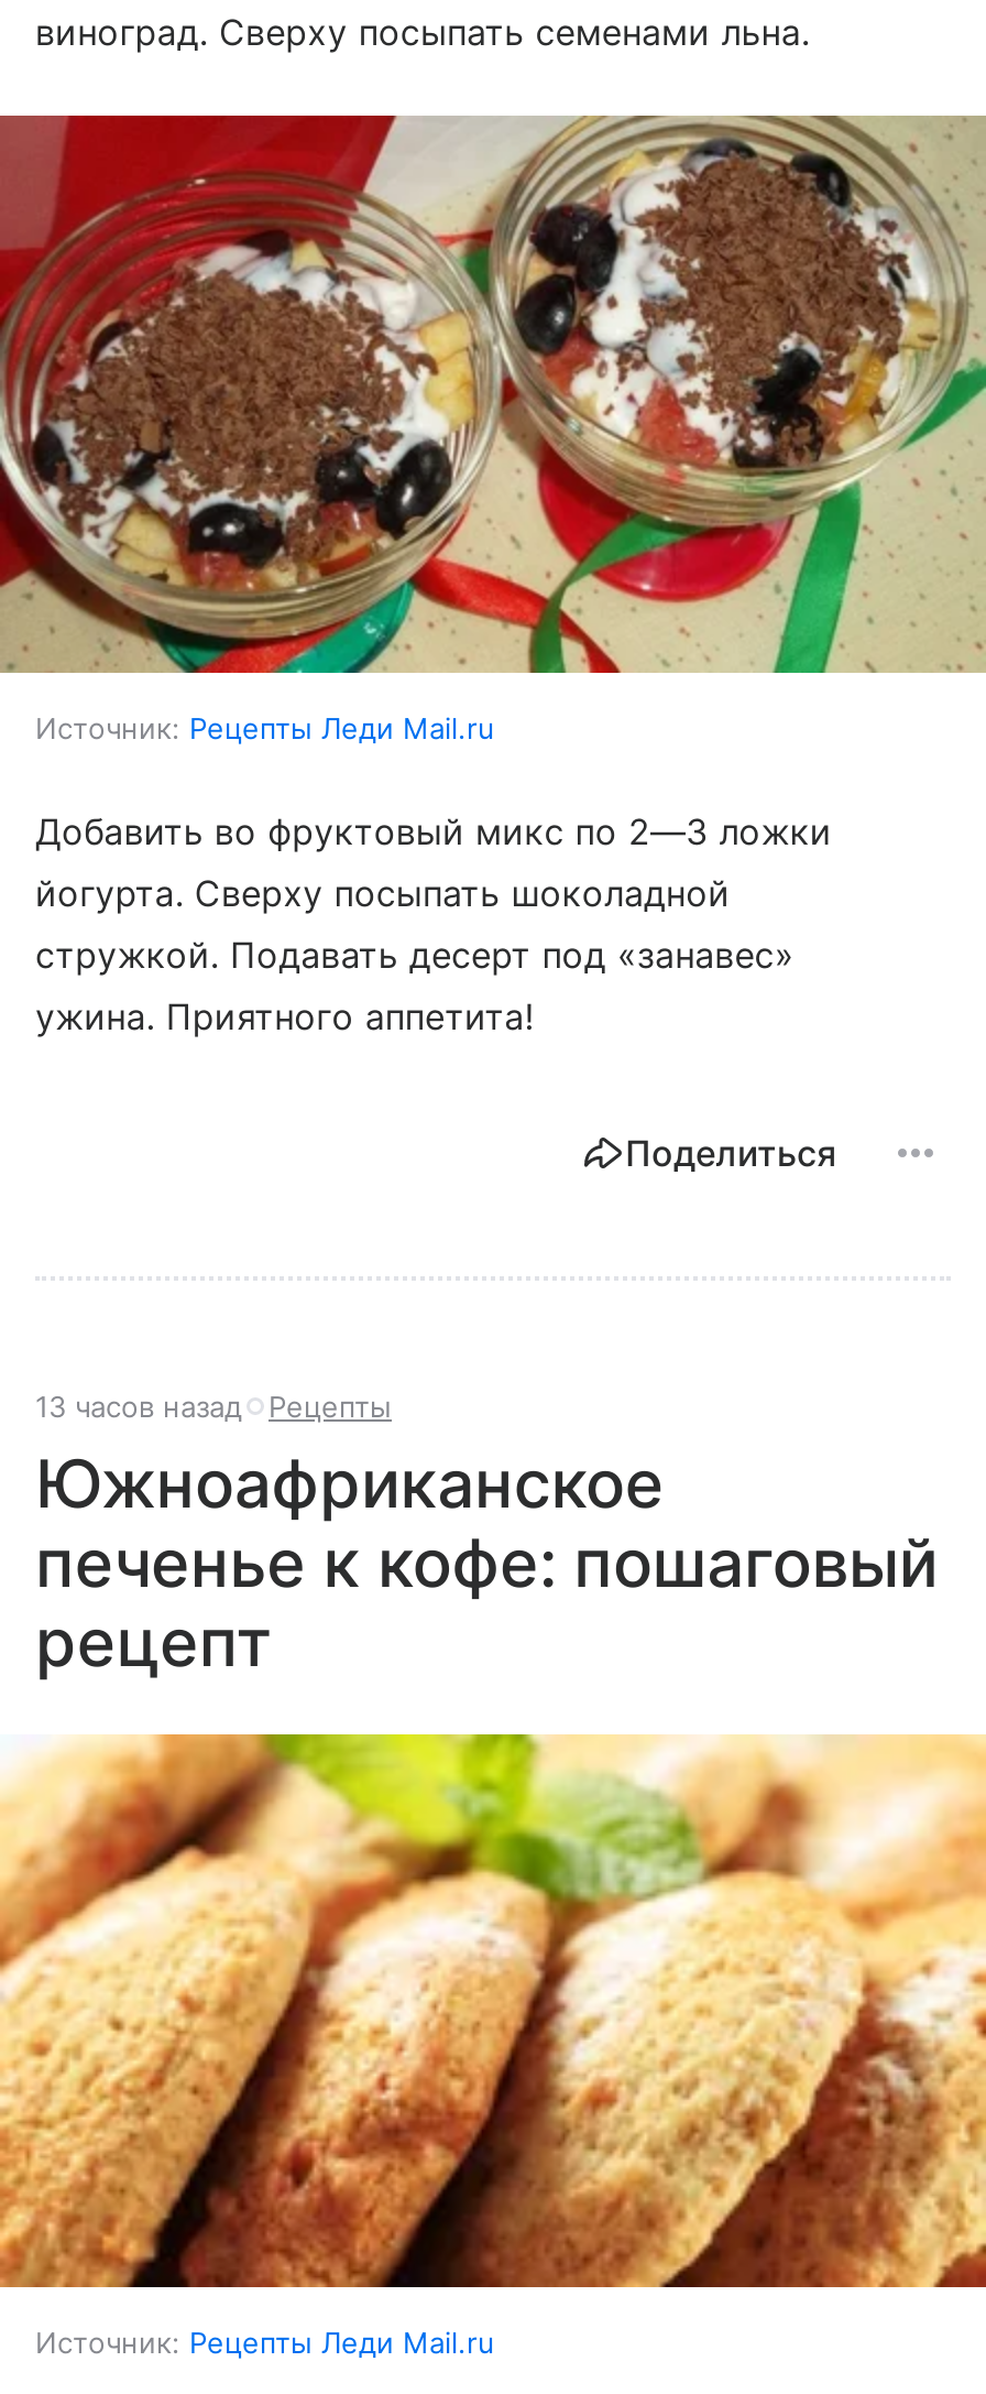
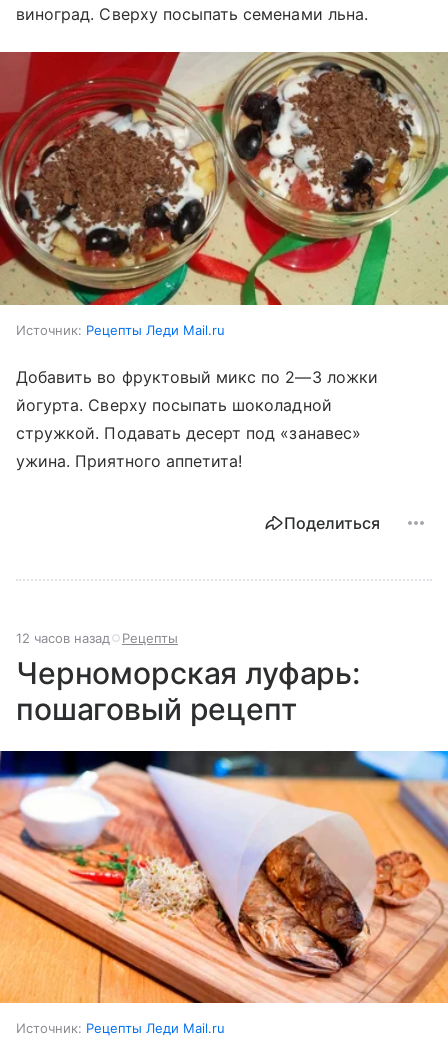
- 13 часов назад Рецепты
+ 12 часов назад Рецепты

- Южноафриканское
- печенье к кофе: пошаговый
- рецепт
+ Черноморская луфарь:
+ пошаговый рецепт

- [image]
+ [image]
